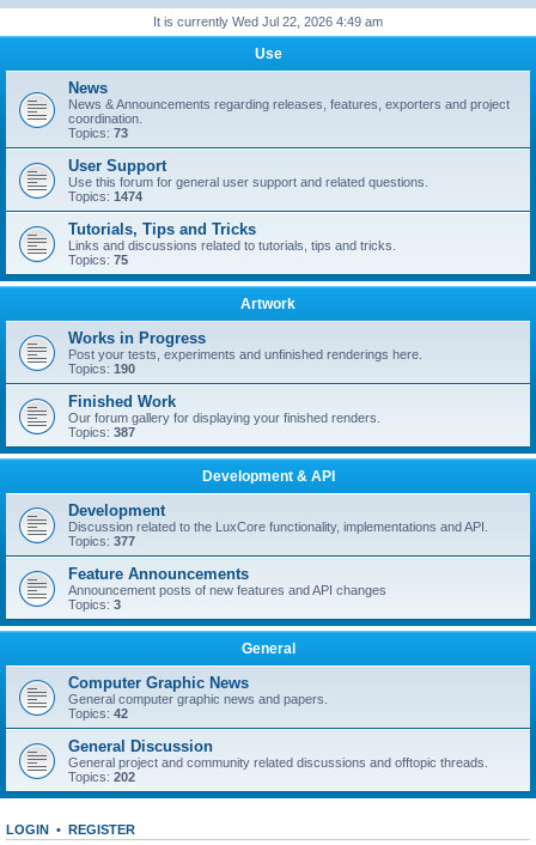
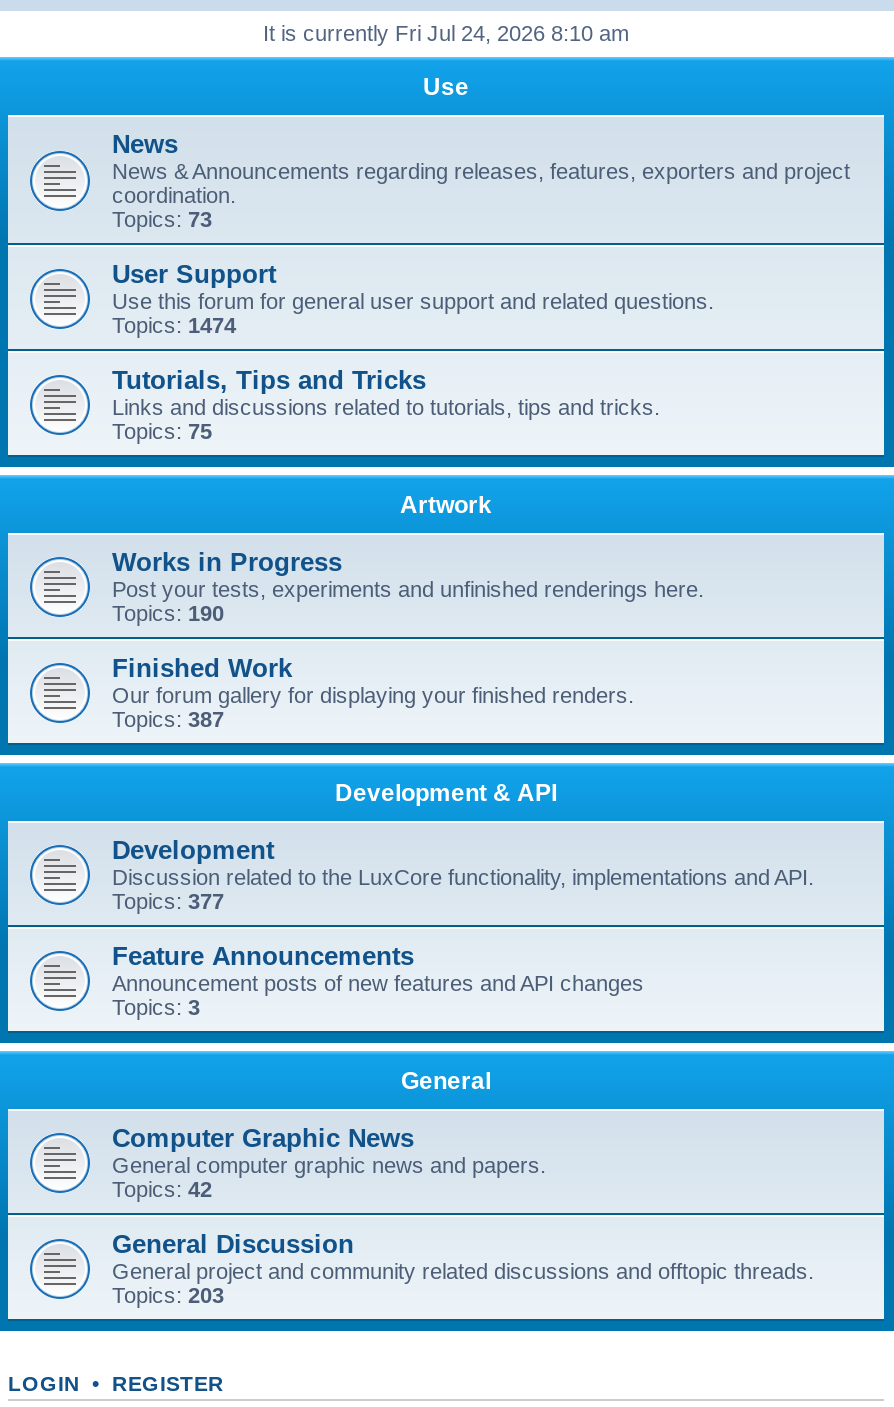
- It is currently Wed Jul 22, 2026 4:49 am
+ It is currently Fri Jul 24, 2026 8:10 am

- Topics: 202
+ Topics: 203
